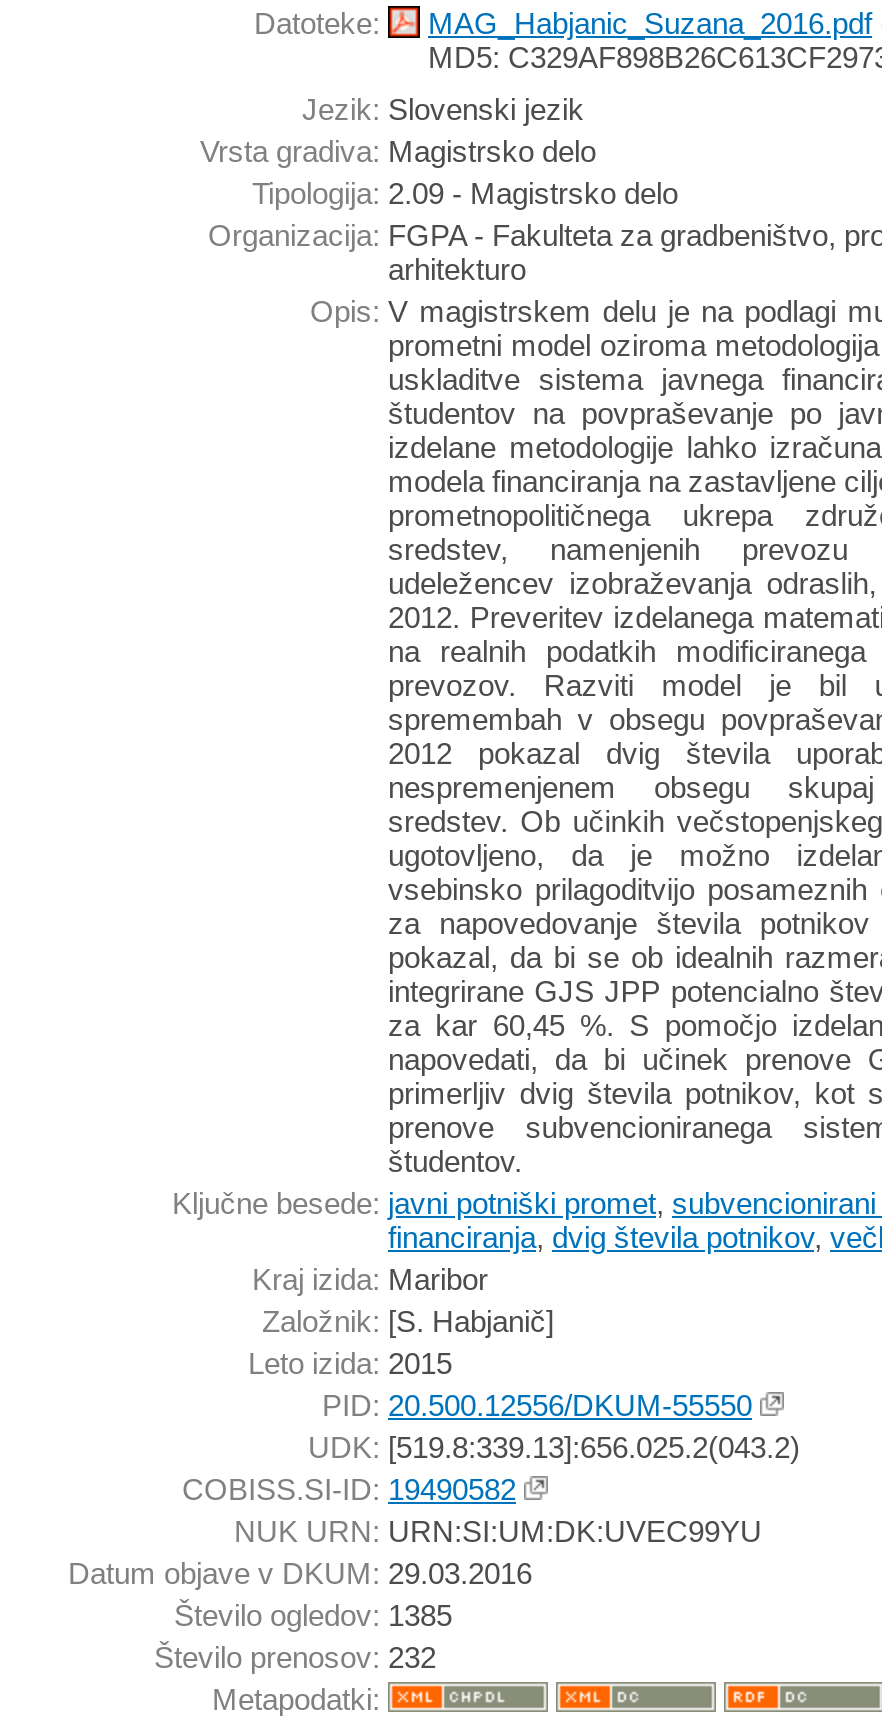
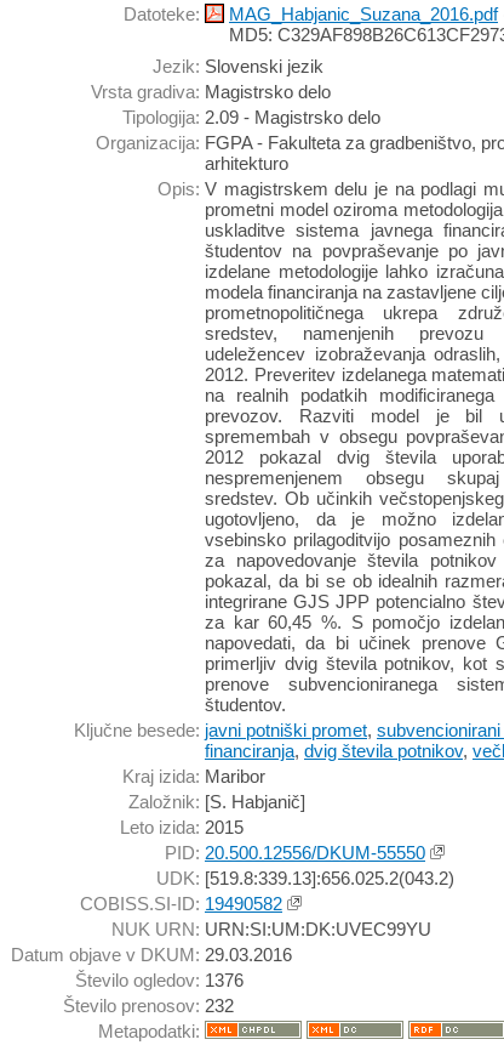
- Število ogledov: 1385
+ Število ogledov: 1376
